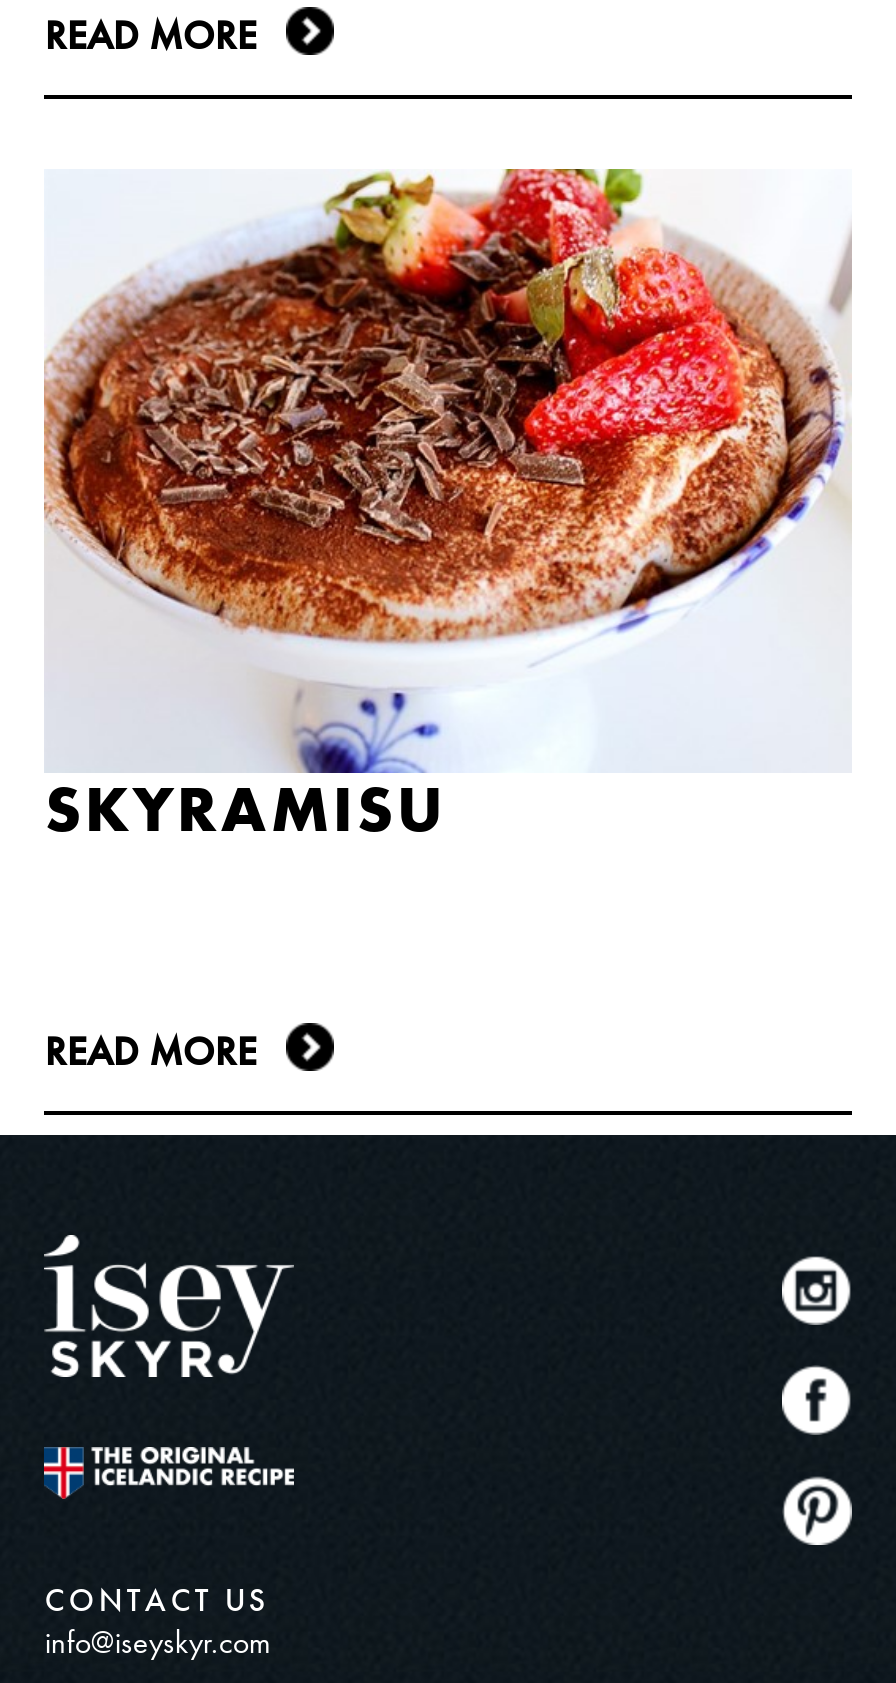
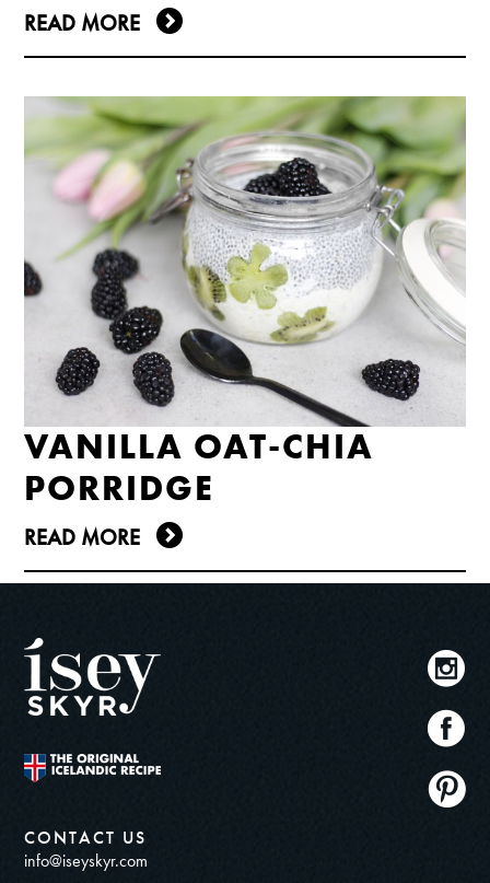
- [image]
- SKYRAMISU
+ [image]
+ VANILLA OAT-CHIA
+ PORRIDGE
